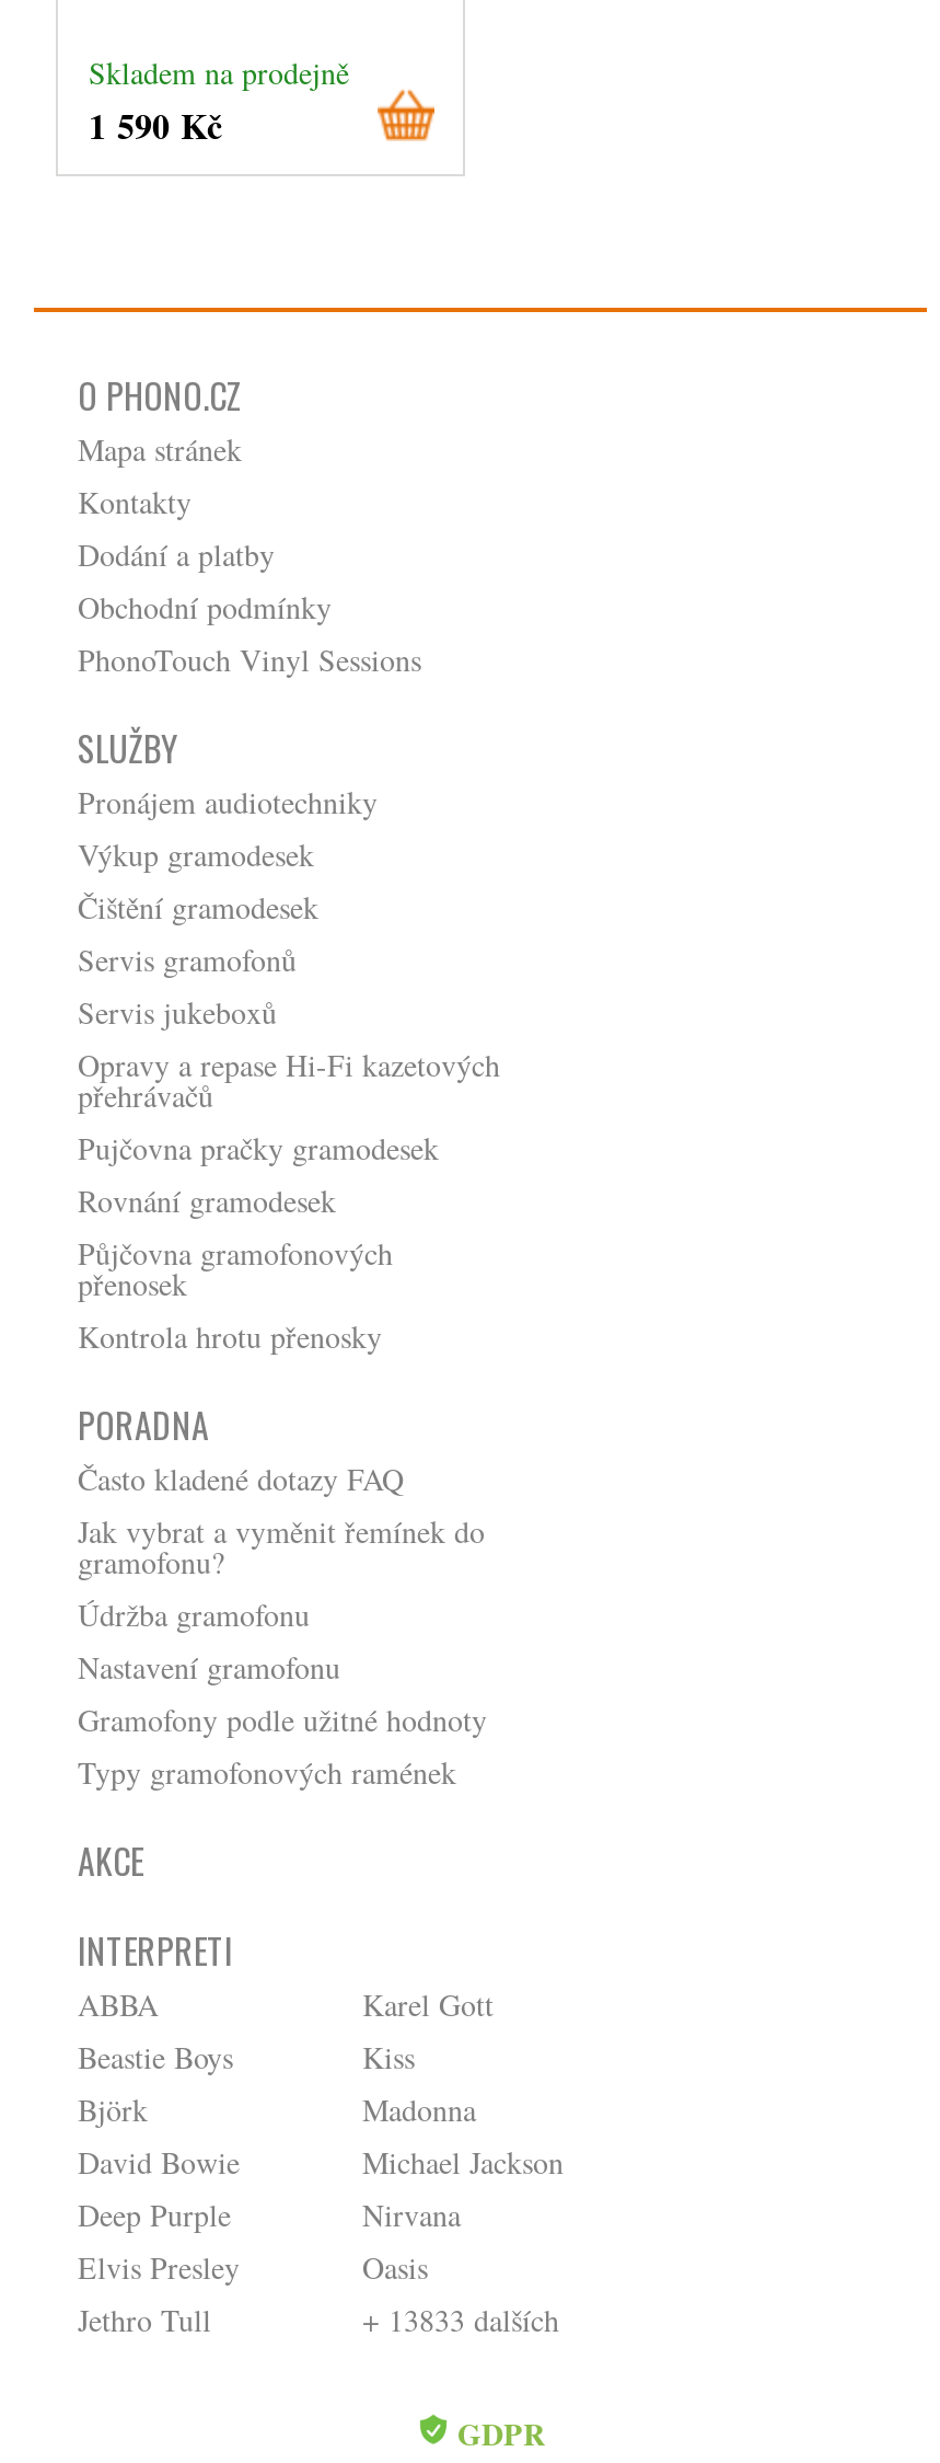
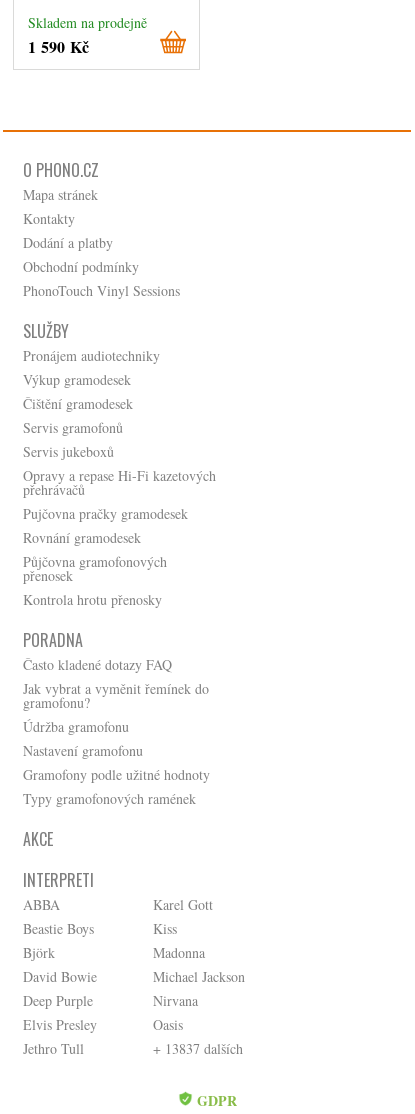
- + 13833 dalších
+ + 13837 dalších
